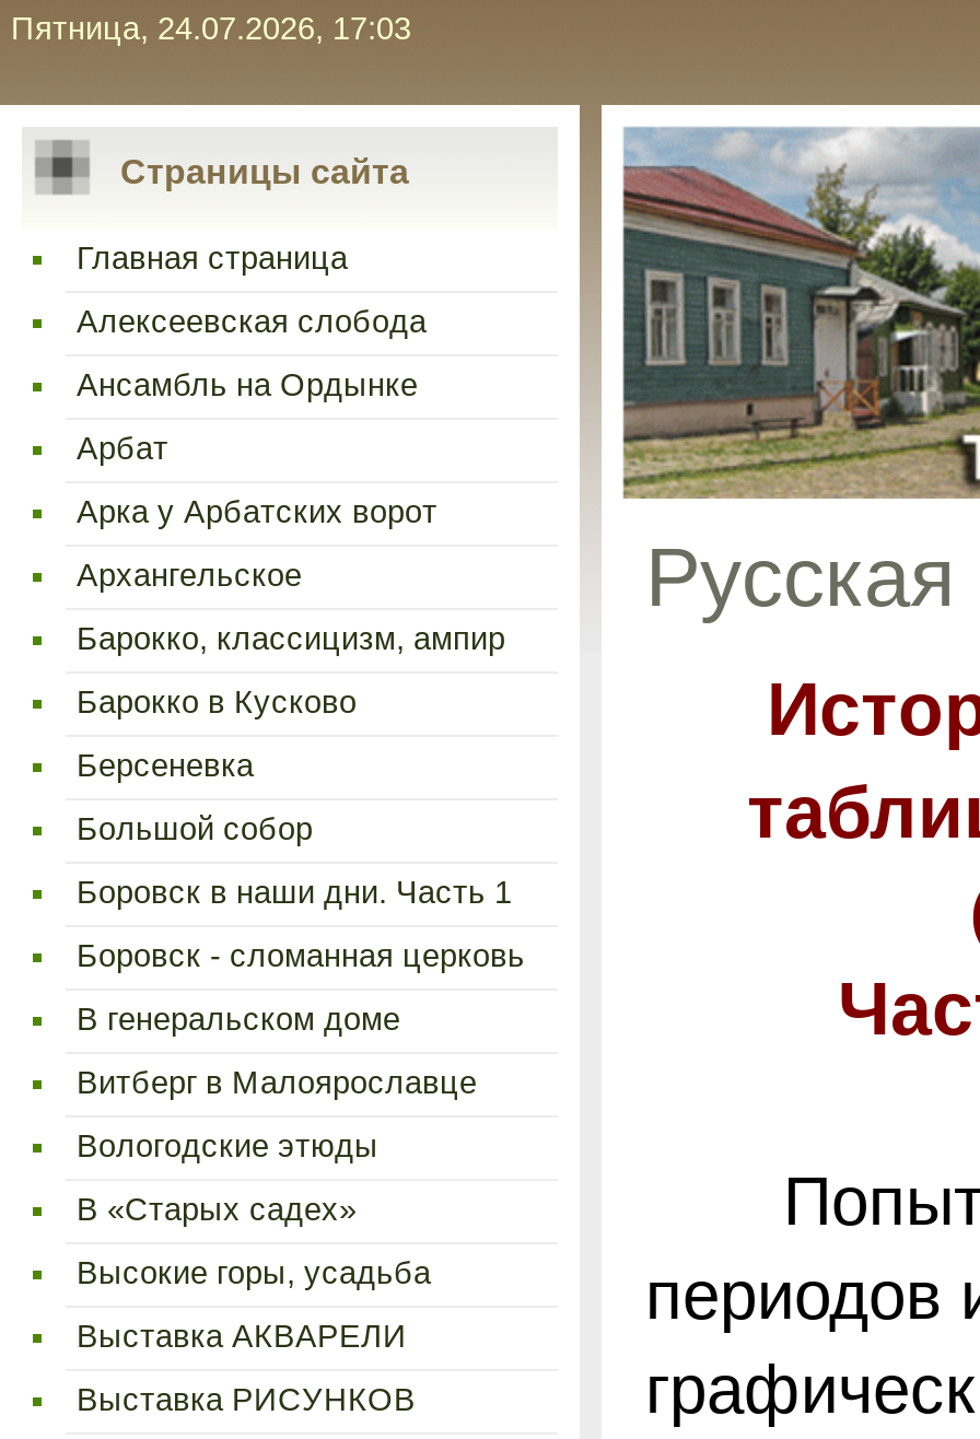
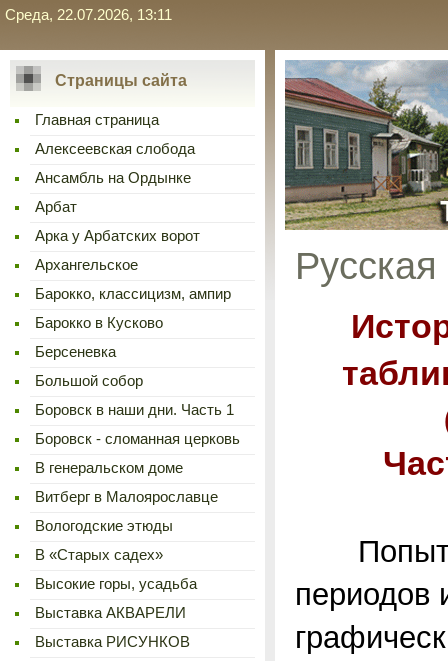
- Пятница, 24.07.2026, 17:03
+ Среда, 22.07.2026, 13:11
